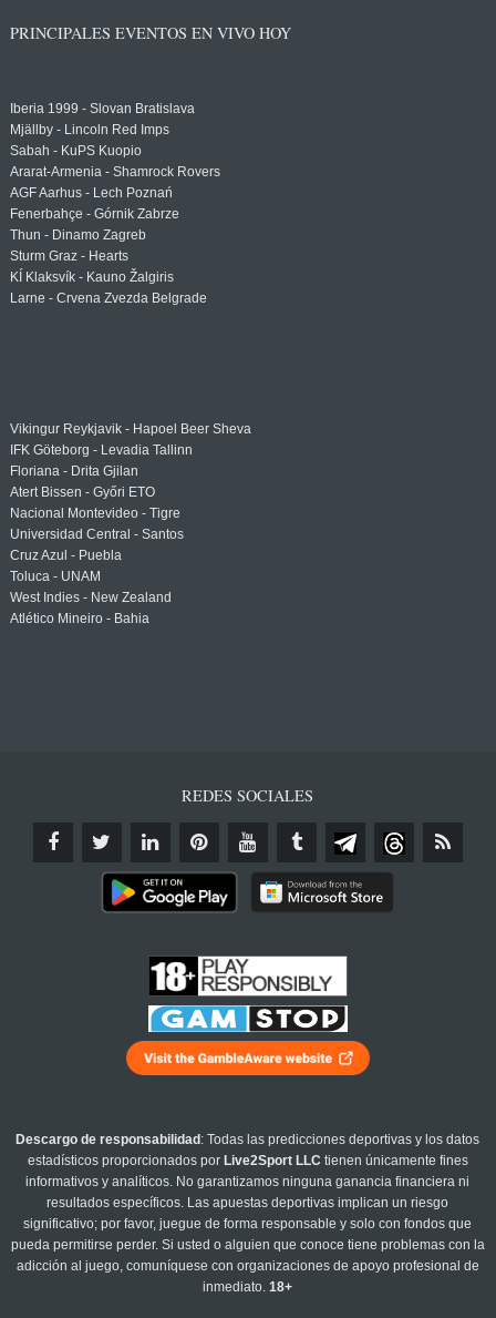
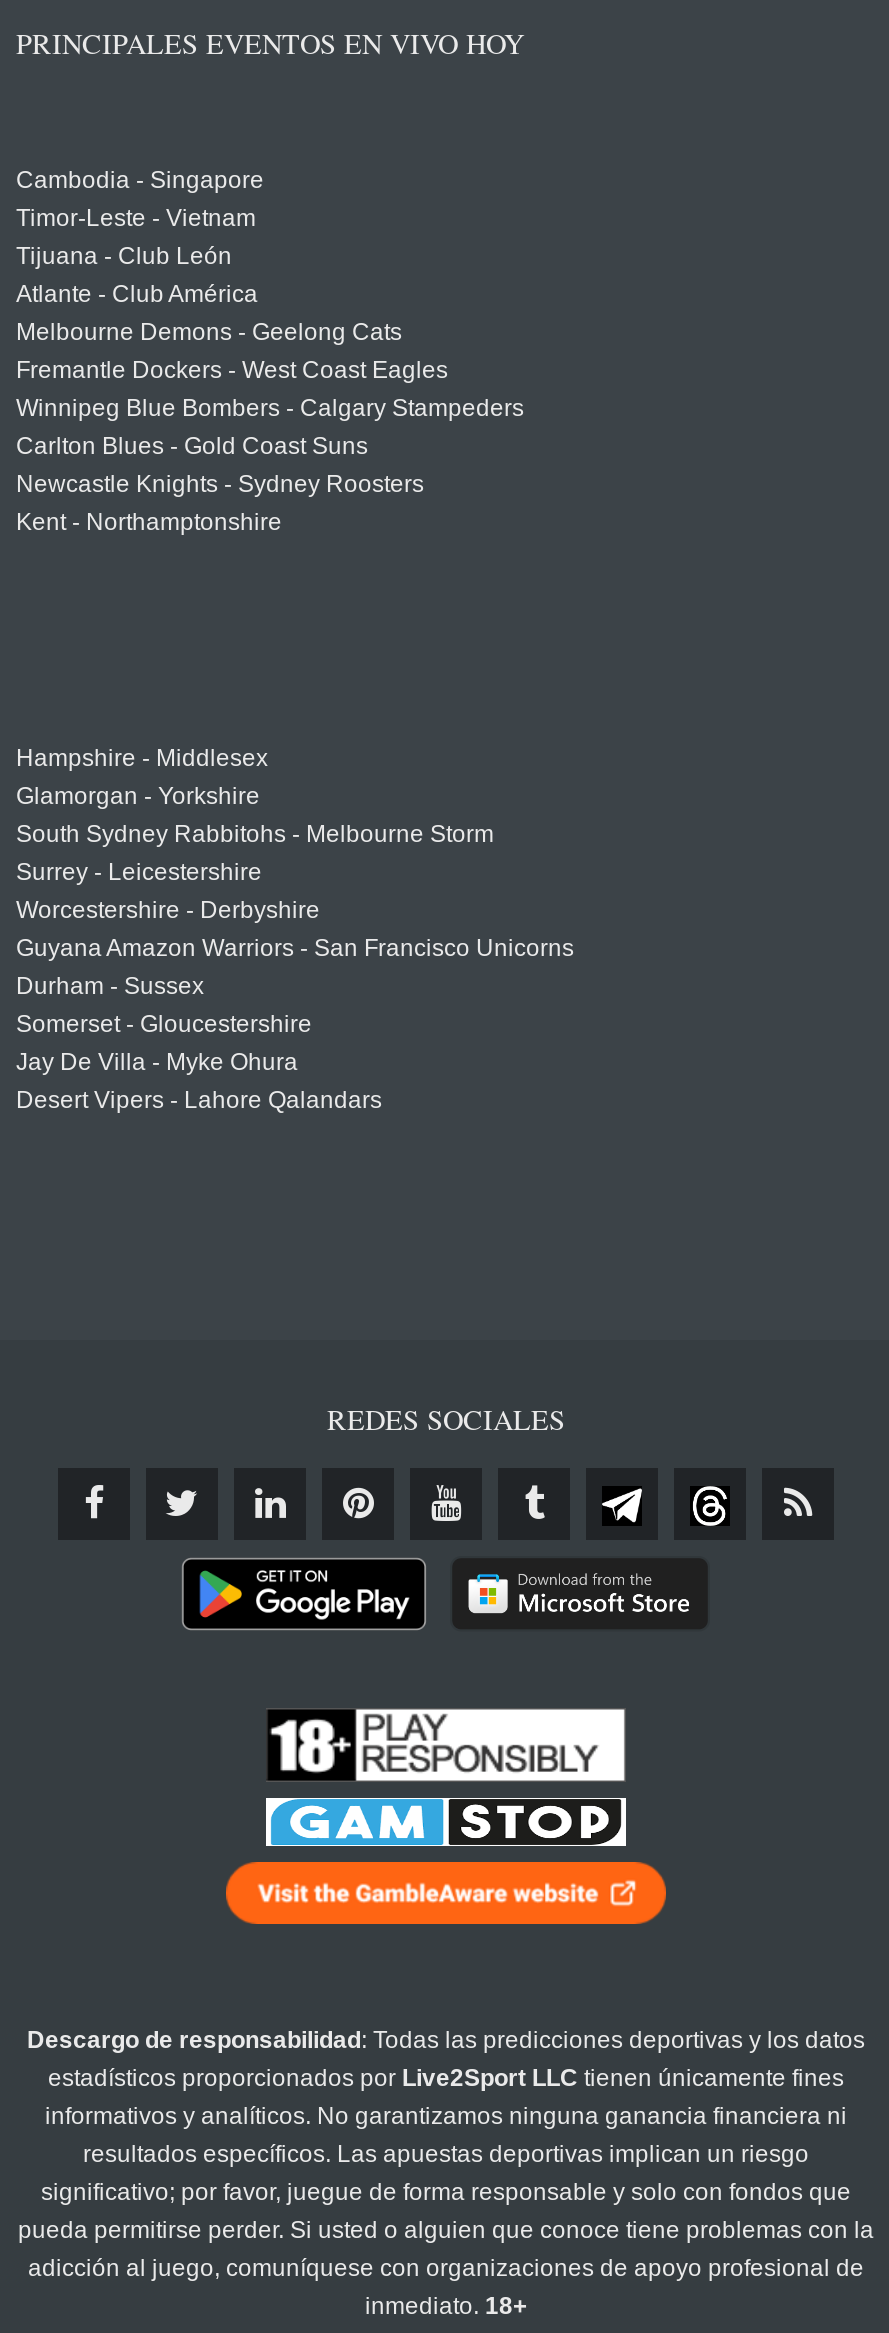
- Iberia 1999 - Slovan Bratislava
- Mjällby - Lincoln Red Imps
- Sabah - KuPS Kuopio
- Ararat-Armenia - Shamrock Rovers
- AGF Aarhus - Lech Poznań
- Fenerbahçe - Górnik Zabrze
- Thun - Dinamo Zagreb
- Sturm Graz - Hearts
- KÍ Klaksvík - Kauno Žalgiris
- Larne - Crvena Zvezda Belgrade
+ Cambodia - Singapore
+ Timor-Leste - Vietnam
+ Tijuana - Club León
+ Atlante - Club América
+ Melbourne Demons - Geelong Cats
+ Fremantle Dockers - West Coast Eagles
+ Winnipeg Blue Bombers - Calgary Stampeders
+ Carlton Blues - Gold Coast Suns
+ Newcastle Knights - Sydney Roosters
+ Kent - Northamptonshire

- Vikingur Reykjavik - Hapoel Beer Sheva
- IFK Göteborg - Levadia Tallinn
- Floriana - Drita Gjilan
- Atert Bissen - Győri ETO
- Nacional Montevideo - Tigre
- Universidad Central - Santos
- Cruz Azul - Puebla
- Toluca - UNAM
- West Indies - New Zealand
- Atlético Mineiro - Bahia
+ Hampshire - Middlesex
+ Glamorgan - Yorkshire
+ South Sydney Rabbitohs - Melbourne Storm
+ Surrey - Leicestershire
+ Worcestershire - Derbyshire
+ Guyana Amazon Warriors - San Francisco Unicorns
+ Durham - Sussex
+ Somerset - Gloucestershire
+ Jay De Villa - Myke Ohura
+ Desert Vipers - Lahore Qalandars
